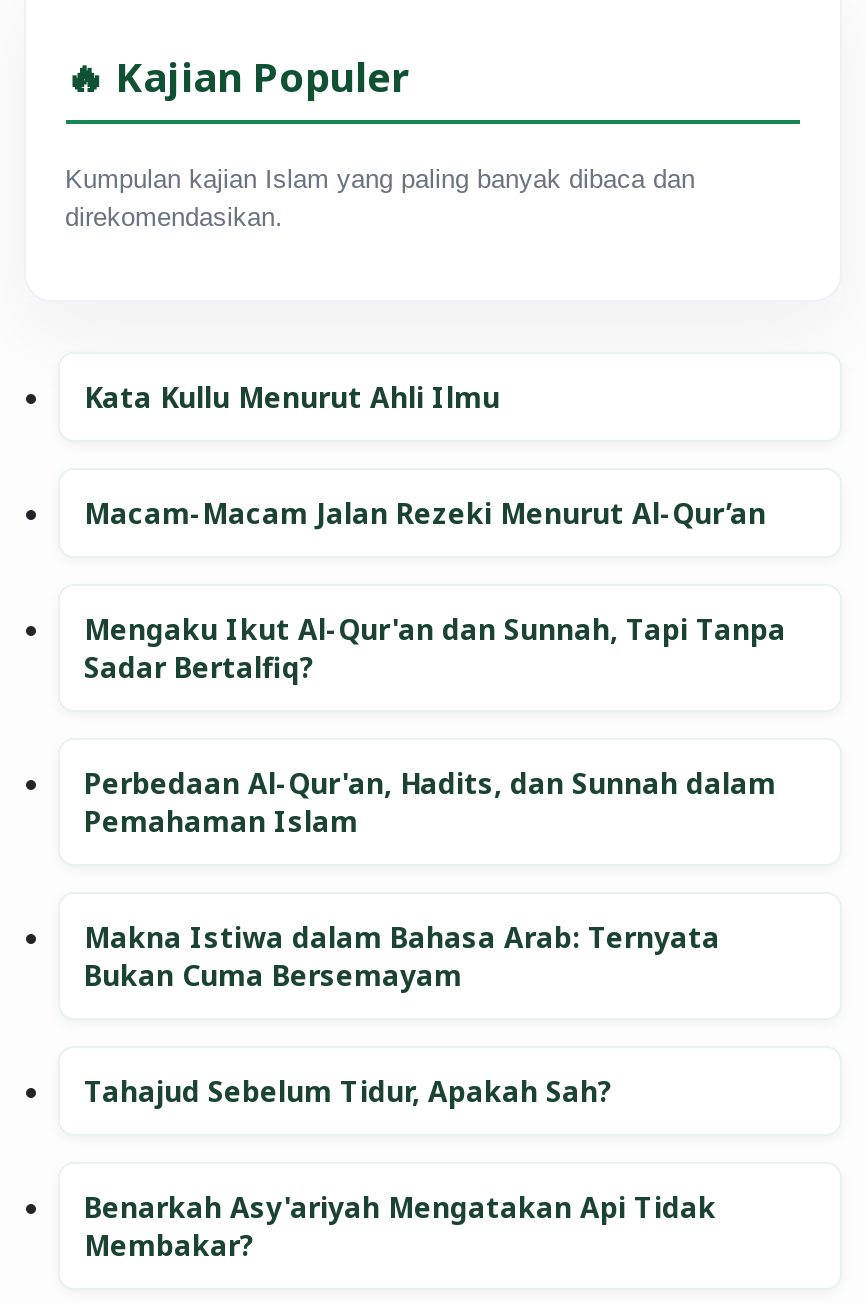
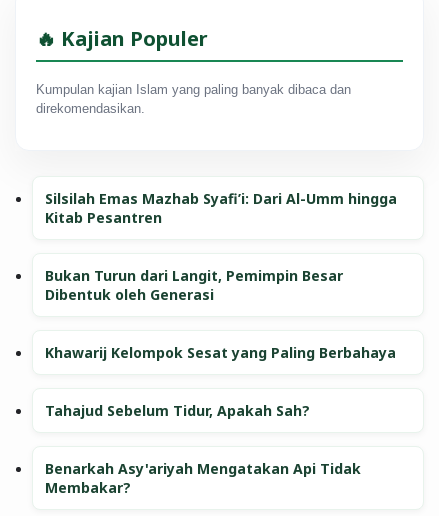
- Kata Kullu Menurut Ahli Ilmu
- Macam-Macam Jalan Rezeki Menurut Al-Qur’an
- Mengaku Ikut Al-Qur'an dan Sunnah, Tapi Tanpa
- Sadar Bertalfiq?
- Perbedaan Al-Qur'an, Hadits, dan Sunnah dalam
- Pemahaman Islam
- Makna Istiwa dalam Bahasa Arab: Ternyata
- Bukan Cuma Bersemayam
+ Silsilah Emas Mazhab Syafi’i: Dari Al-Umm hingga
+ Kitab Pesantren
+ Bukan Turun dari Langit, Pemimpin Besar
+ Dibentuk oleh Generasi
+ Khawarij Kelompok Sesat yang Paling Berbahaya
